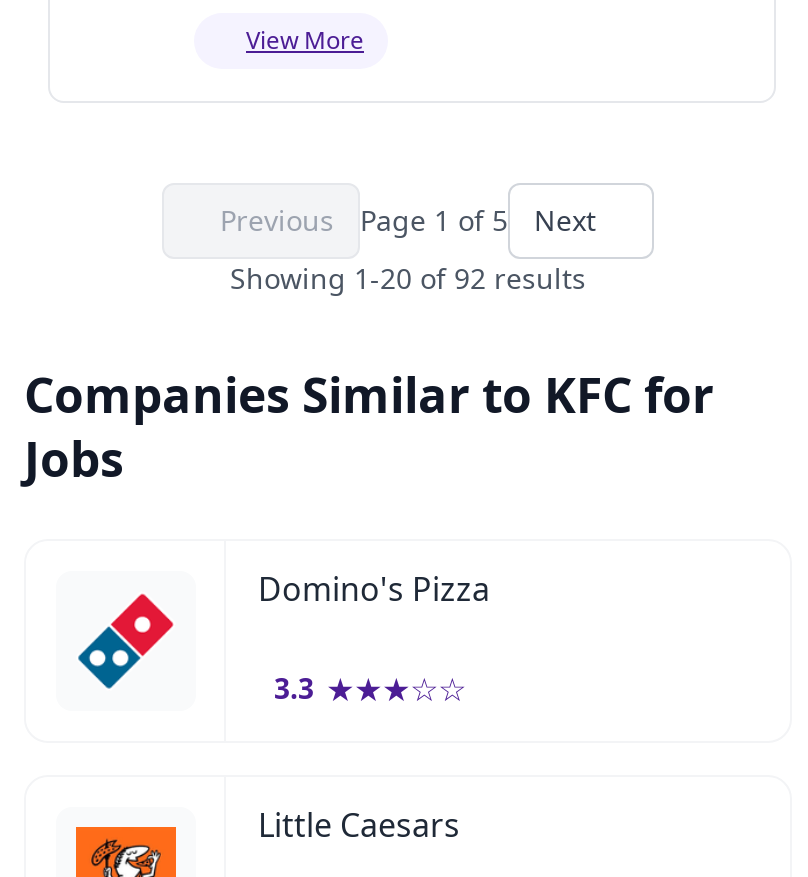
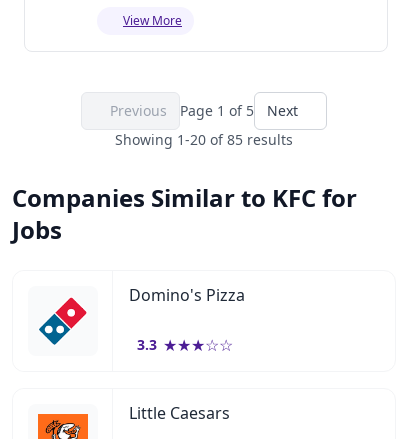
- Showing 1-20 of 92 results
+ Showing 1-20 of 85 results
